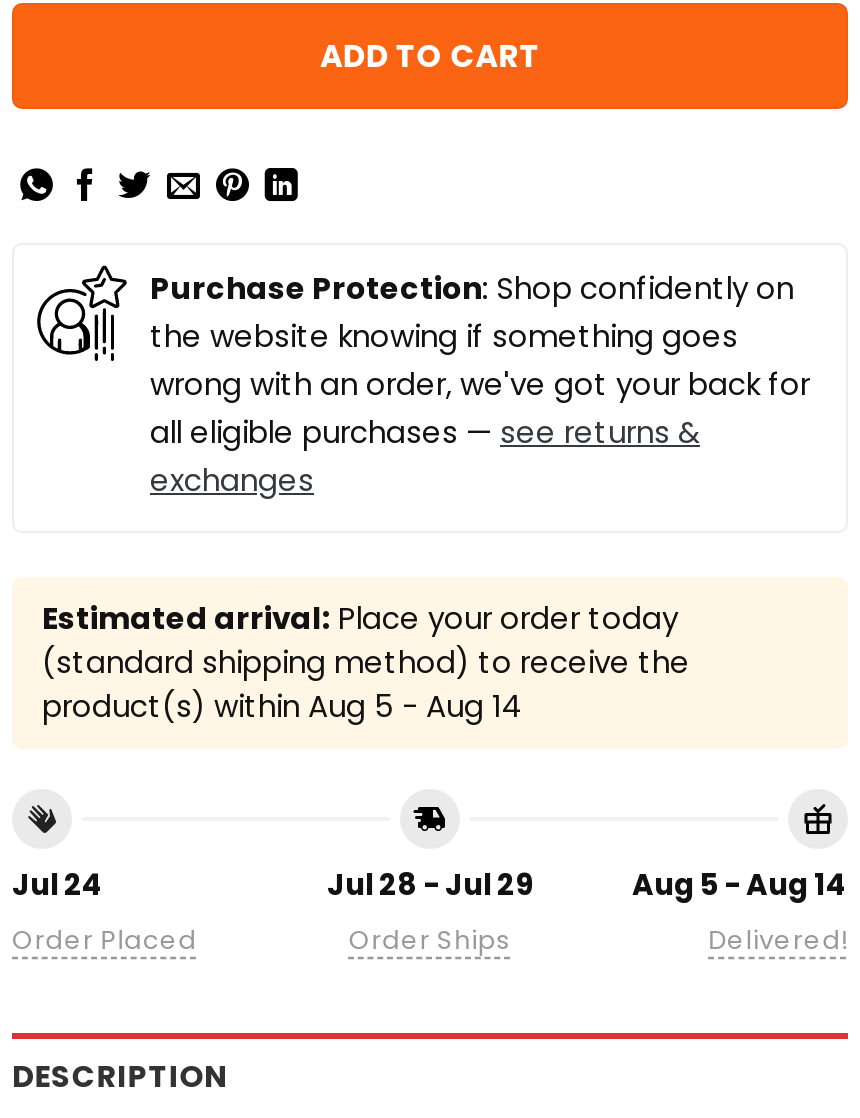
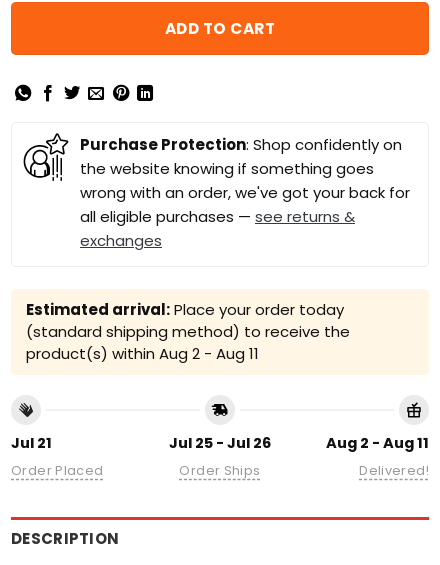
- product(s) within Aug 5 - Aug 14
+ product(s) within Aug 2 - Aug 11

- Jul 24
+ Jul 21

- Jul 28 - Jul 29
+ Jul 25 - Jul 26

- Aug 5 - Aug 14
+ Aug 2 - Aug 11
